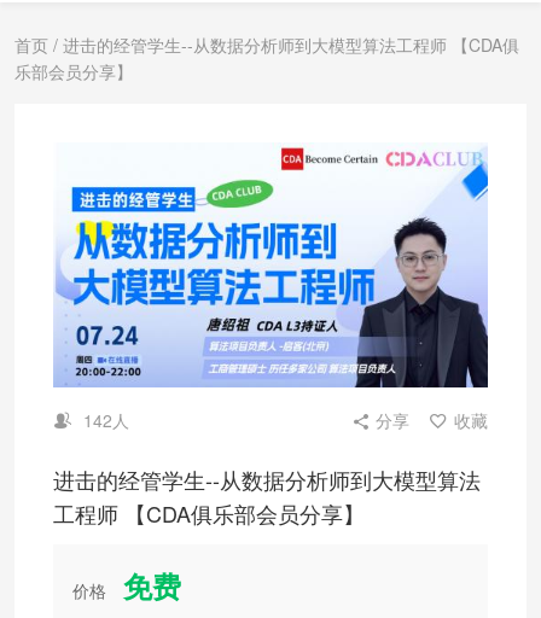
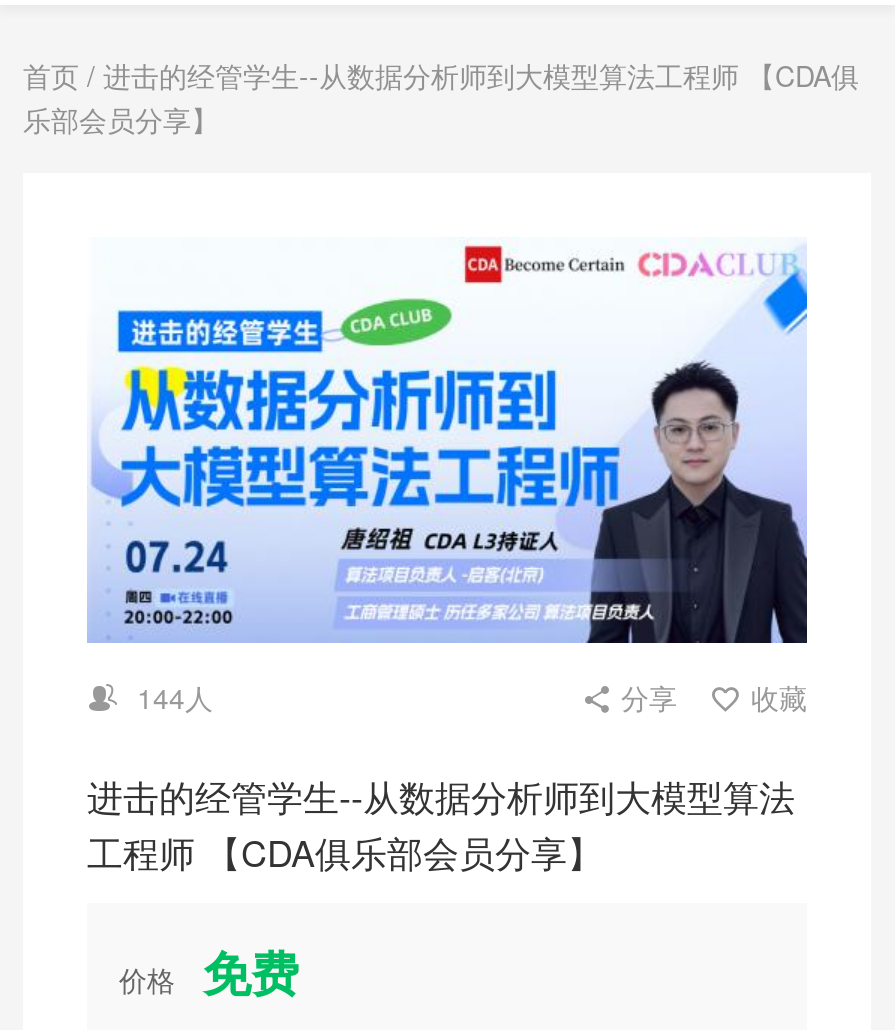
- 142人
+ 144人
